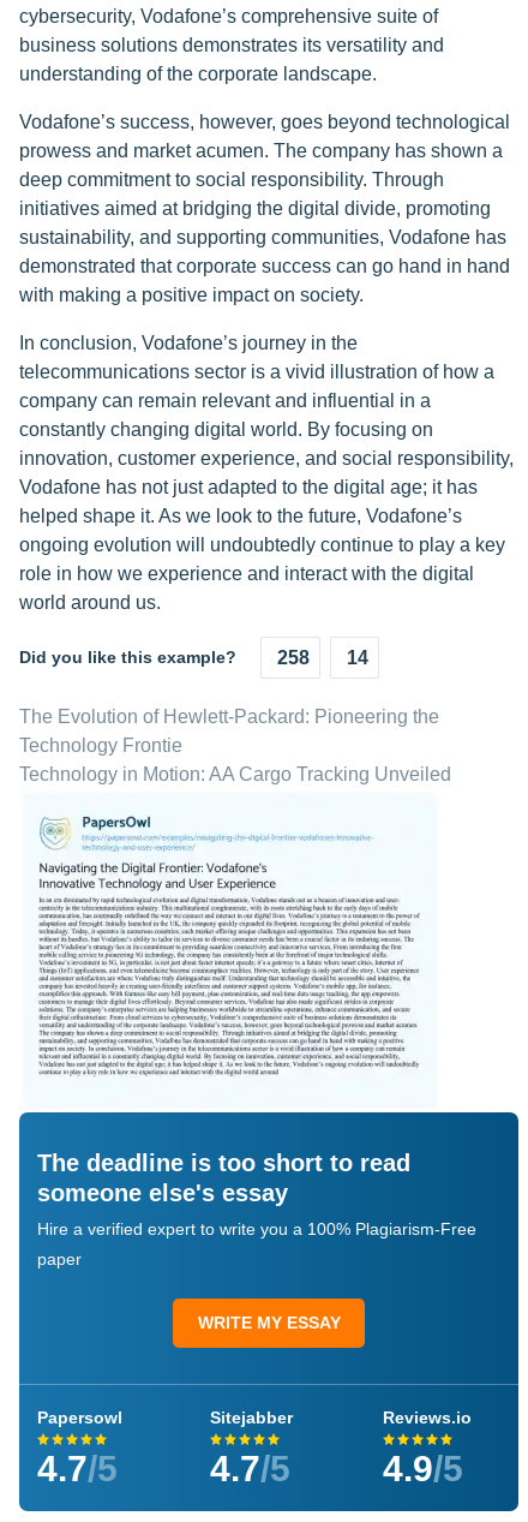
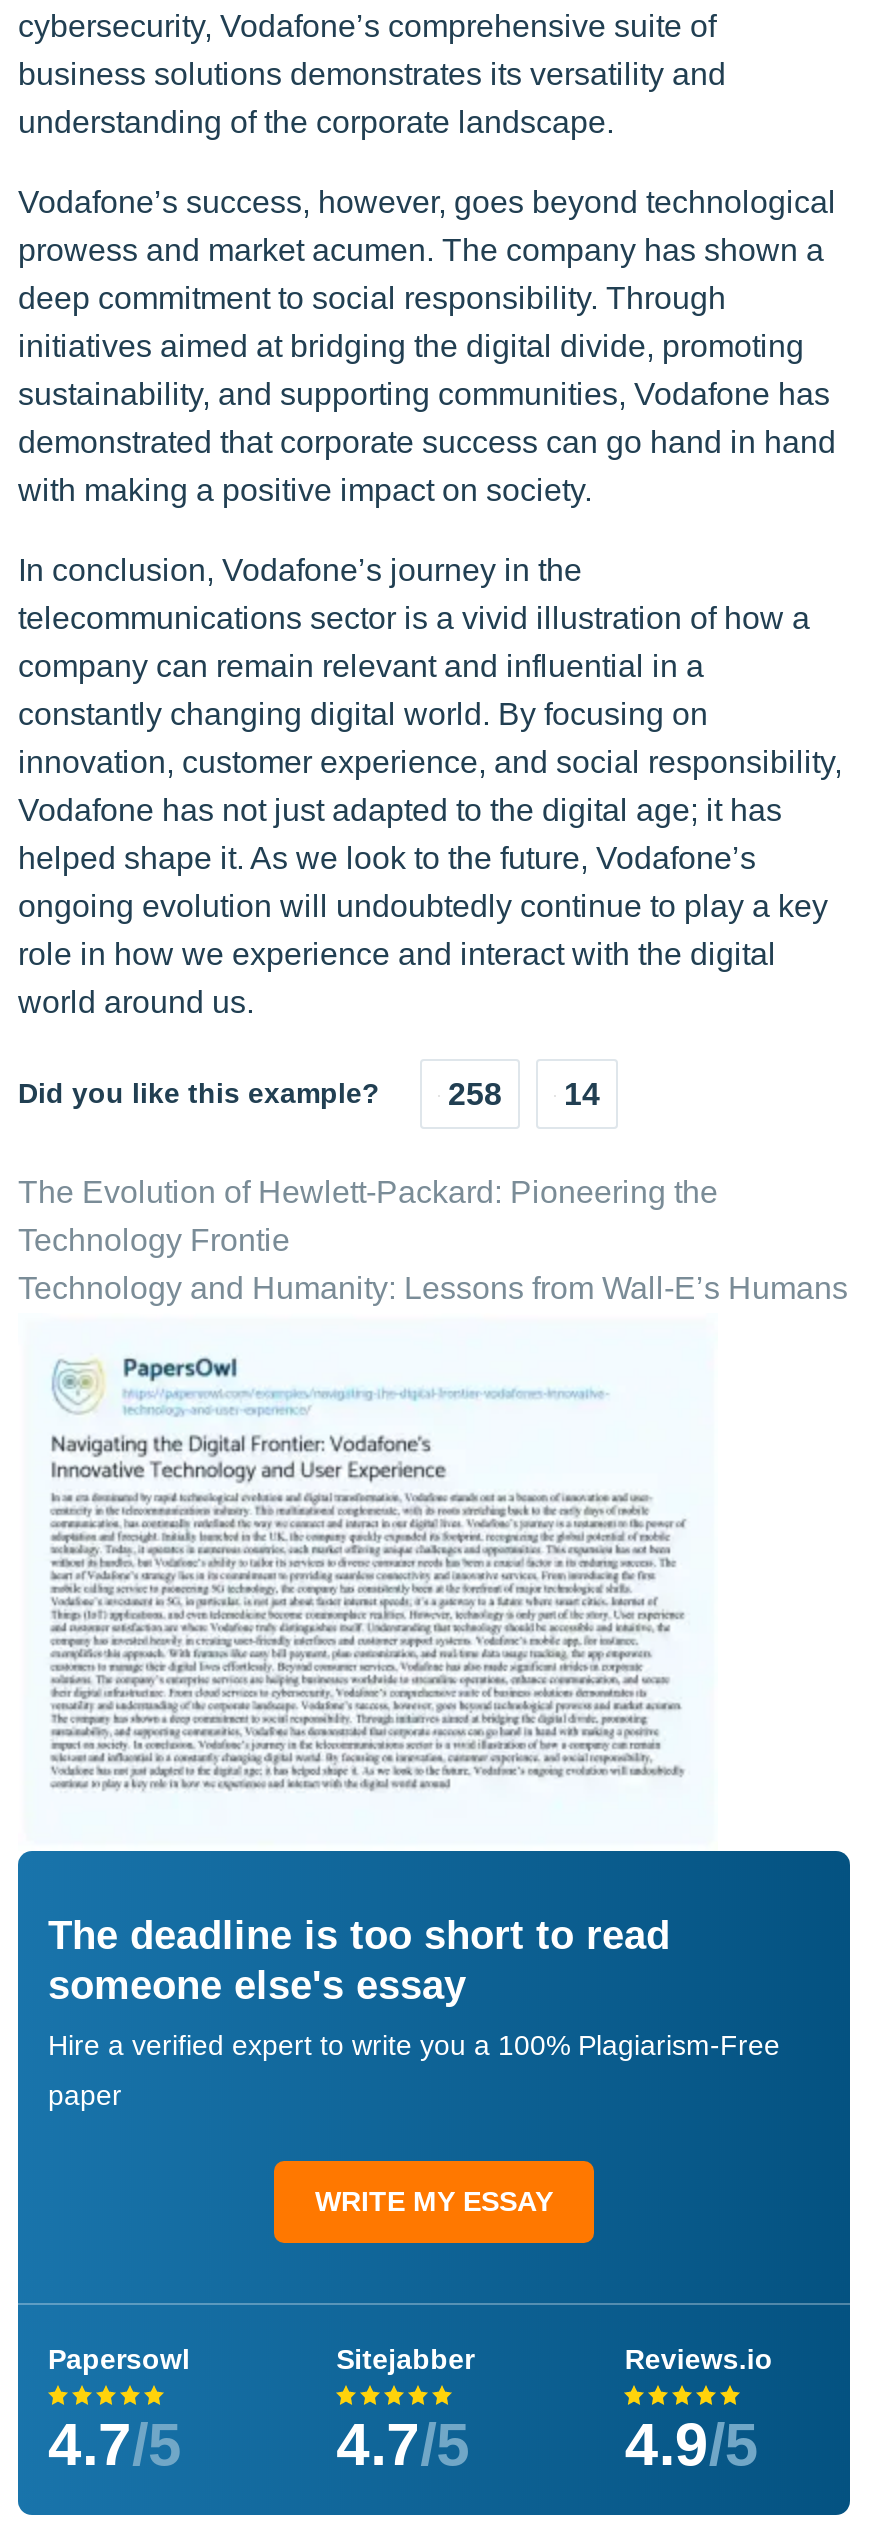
- Technology in Motion: AA Cargo Tracking Unveiled
+ Technology and Humanity: Lessons from Wall-E’s Humans
